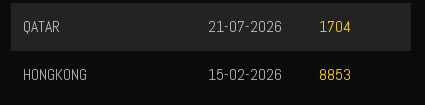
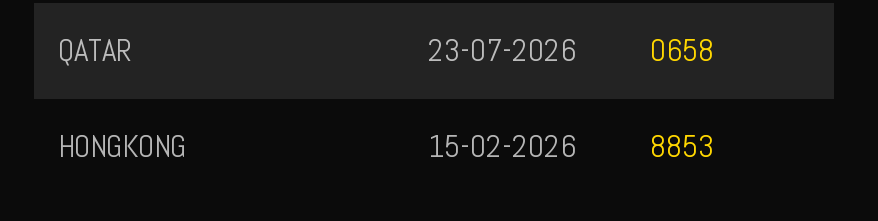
- 21-07-2026
+ 23-07-2026

- 1704
+ 0658
